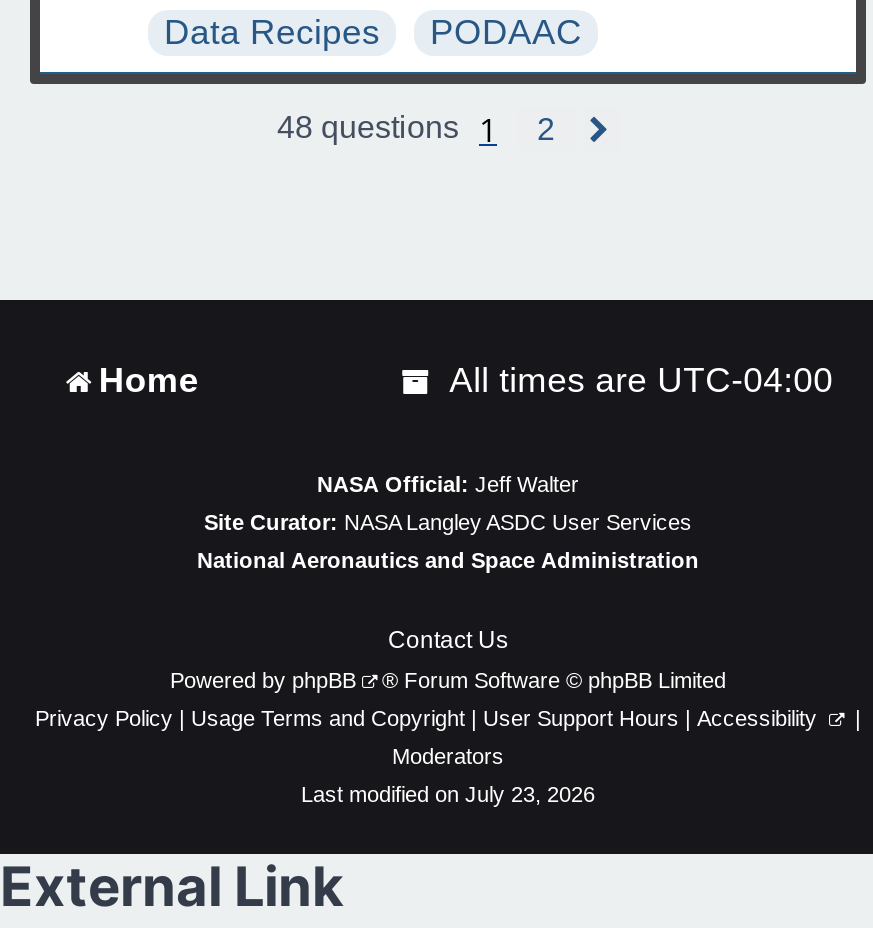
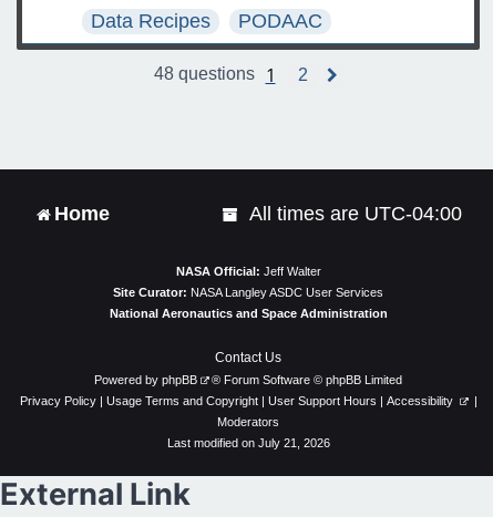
- Last modified on July 23, 2026
+ Last modified on July 21, 2026
